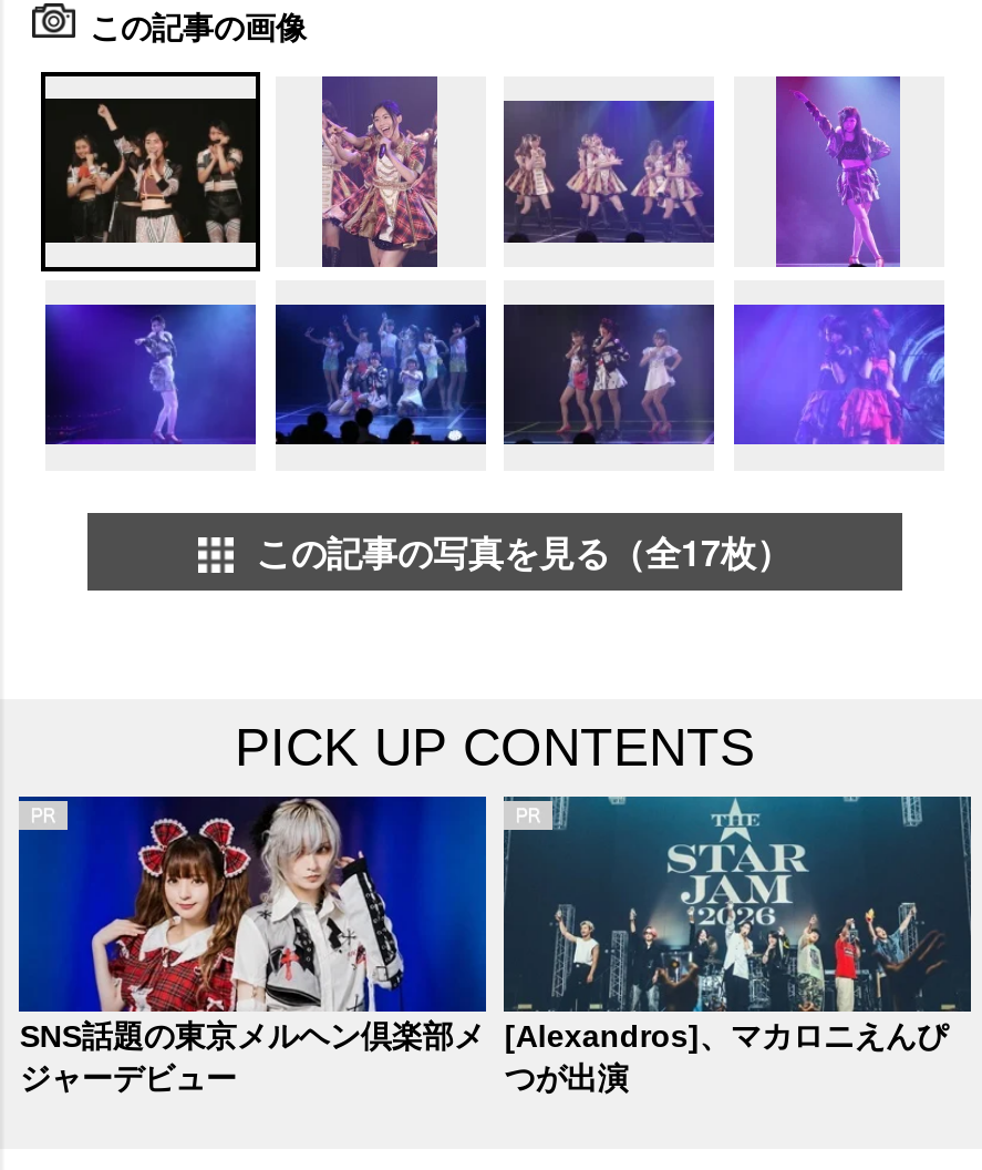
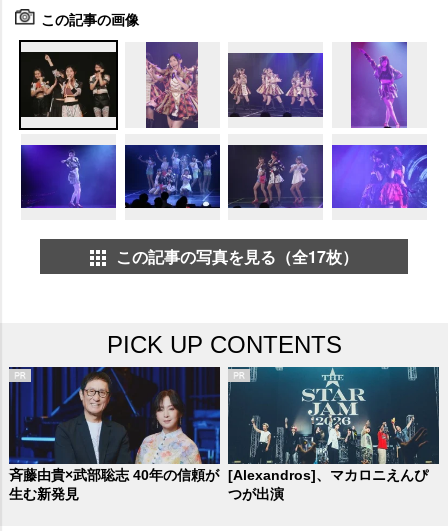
- [image]
- SNS話題の東京メルヘン倶楽部メ
- ジャーデビュー
+ [image]
+ 斉藤由貴×武部聡志 40年の信頼が
+ 生む新発見
